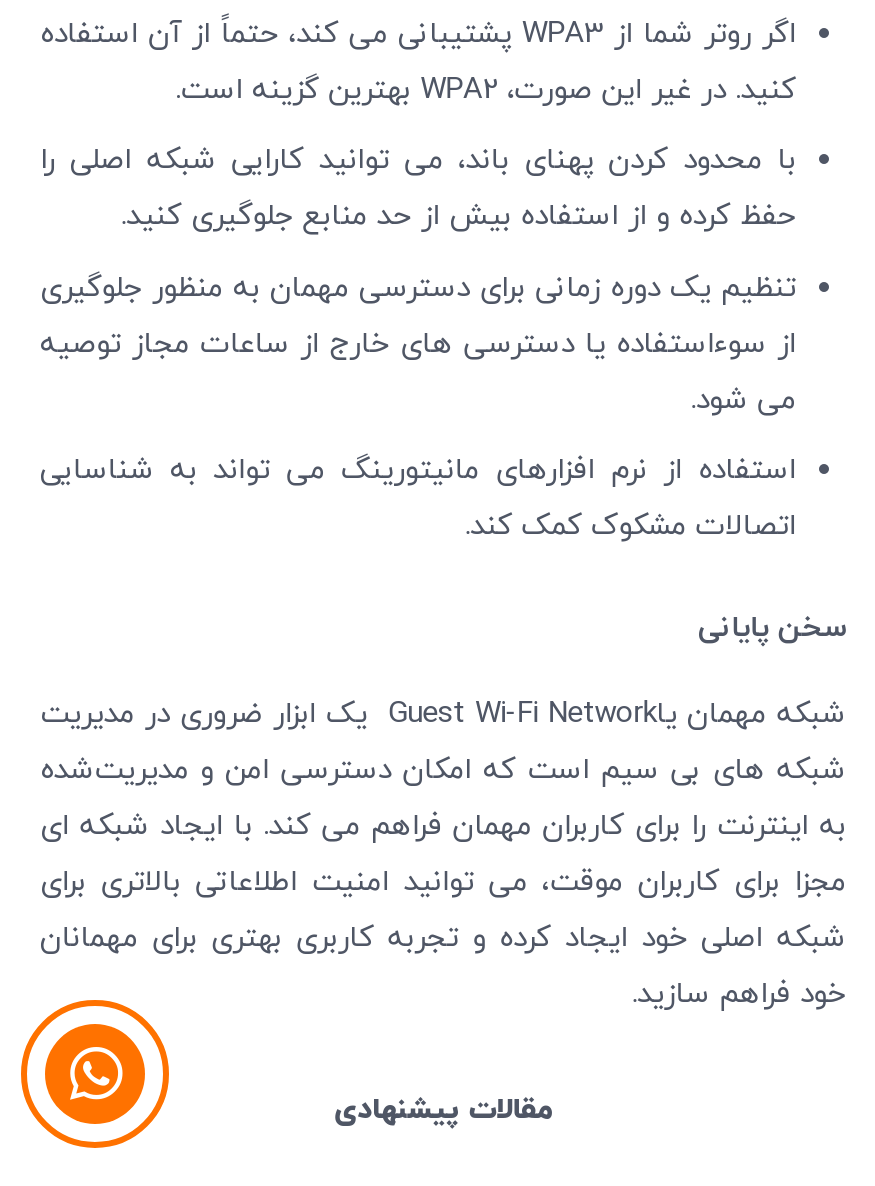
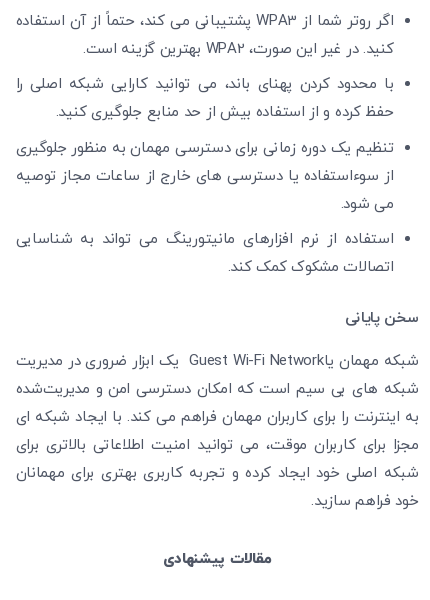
- [image]
